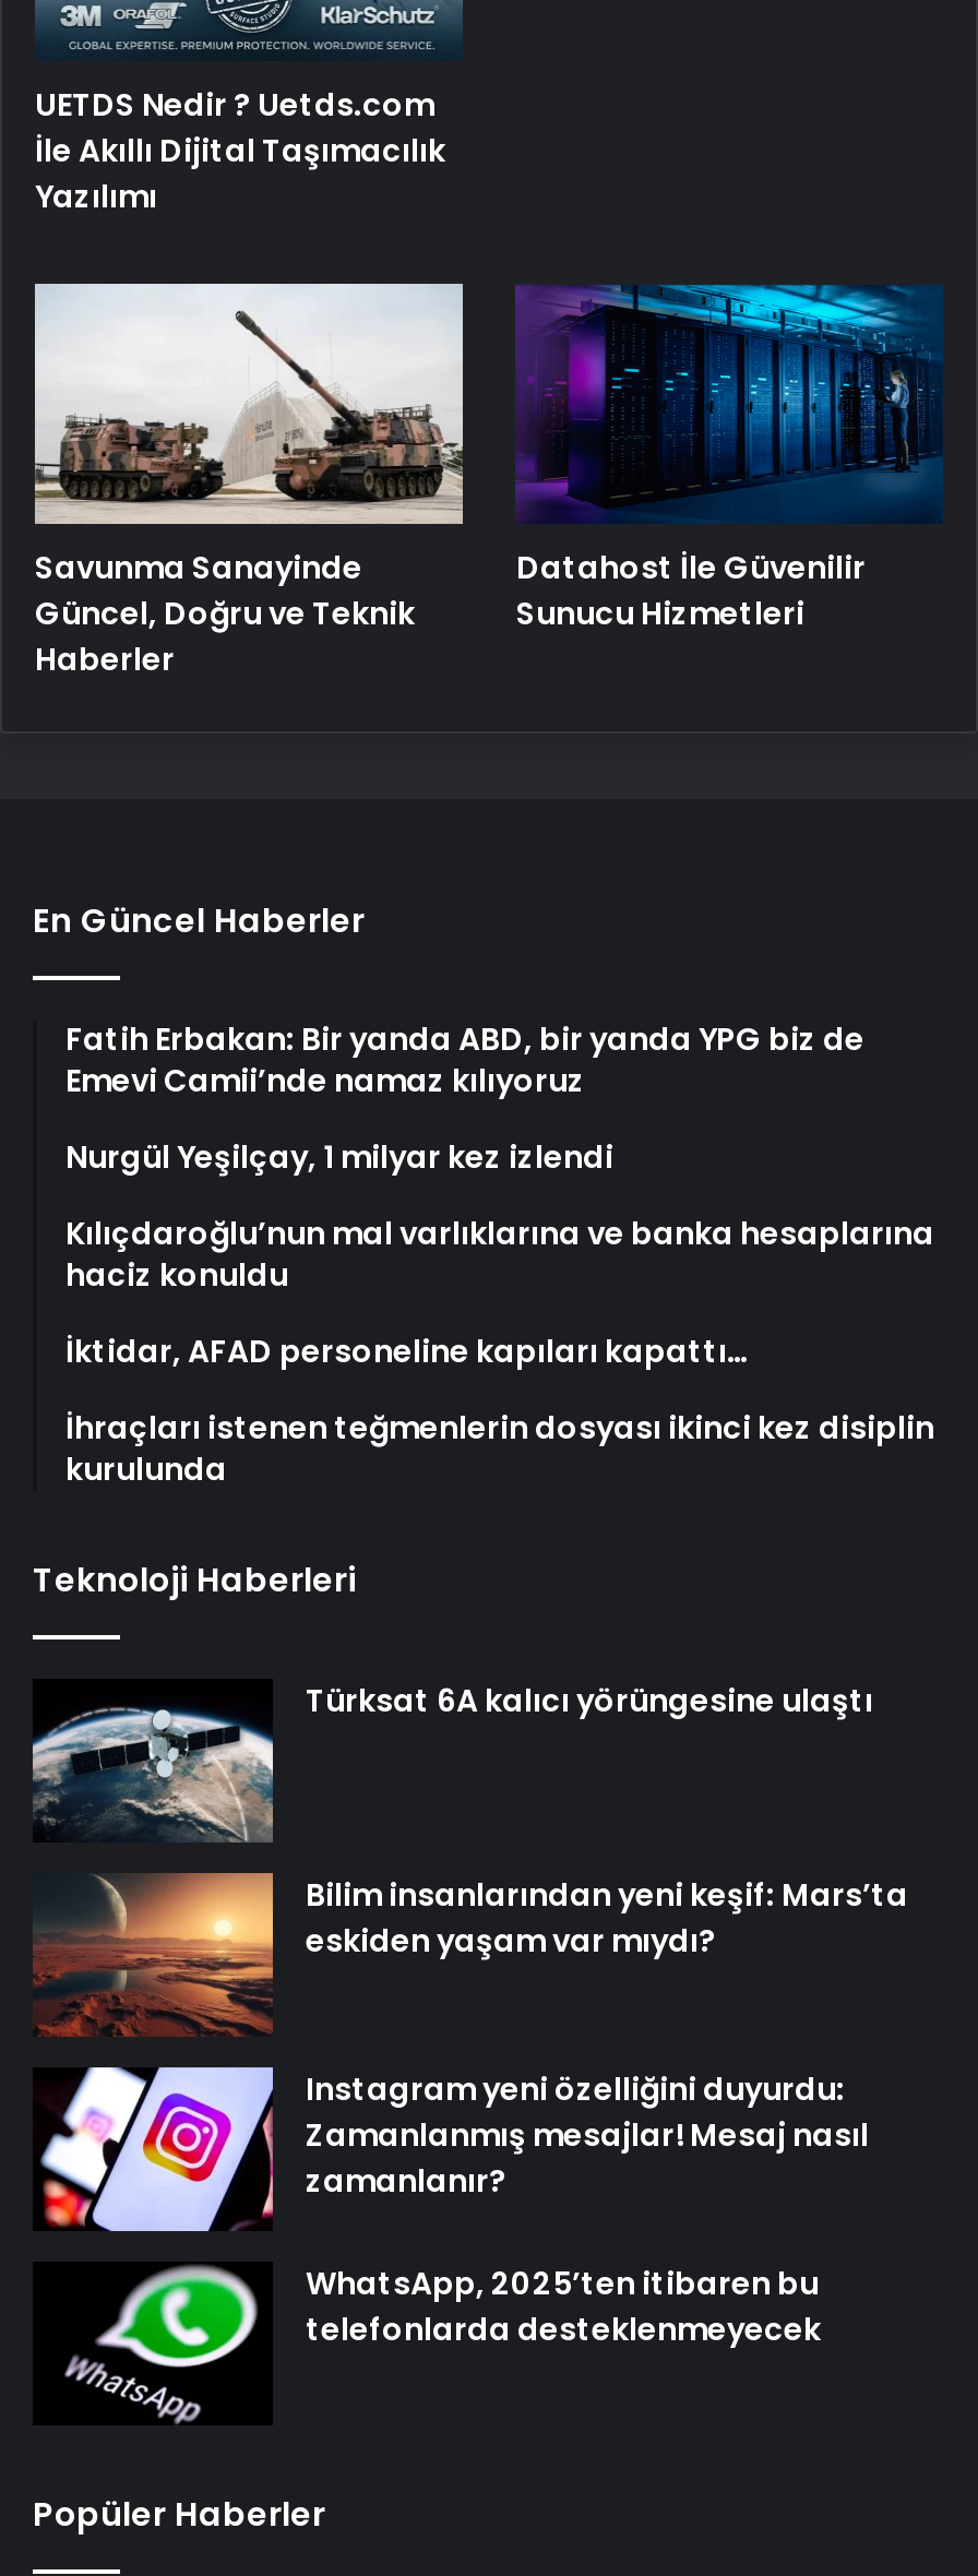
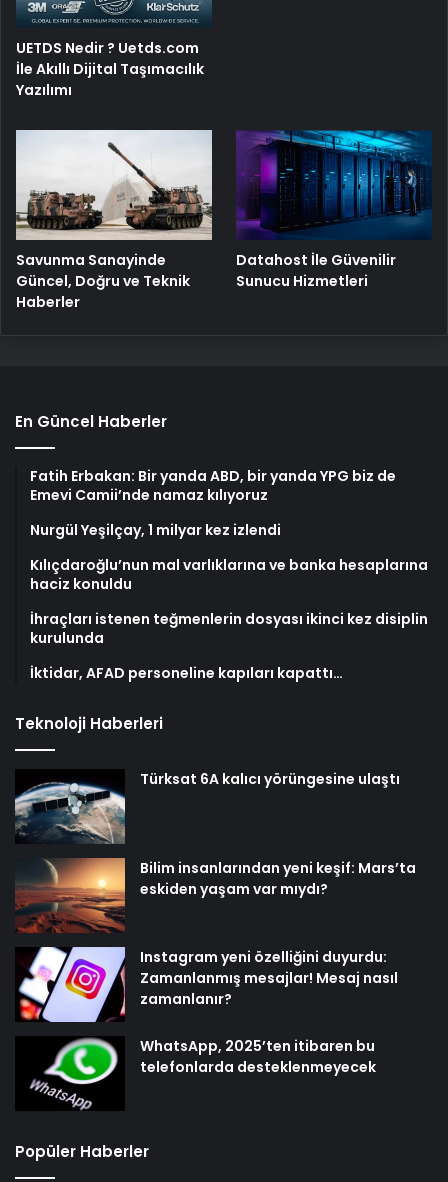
moved down: İktidar, AFAD personeline kapıları kapattı…

moved up: İhraçları istenen teğmenlerin dosyası ikinci kez disiplin | kurulunda
